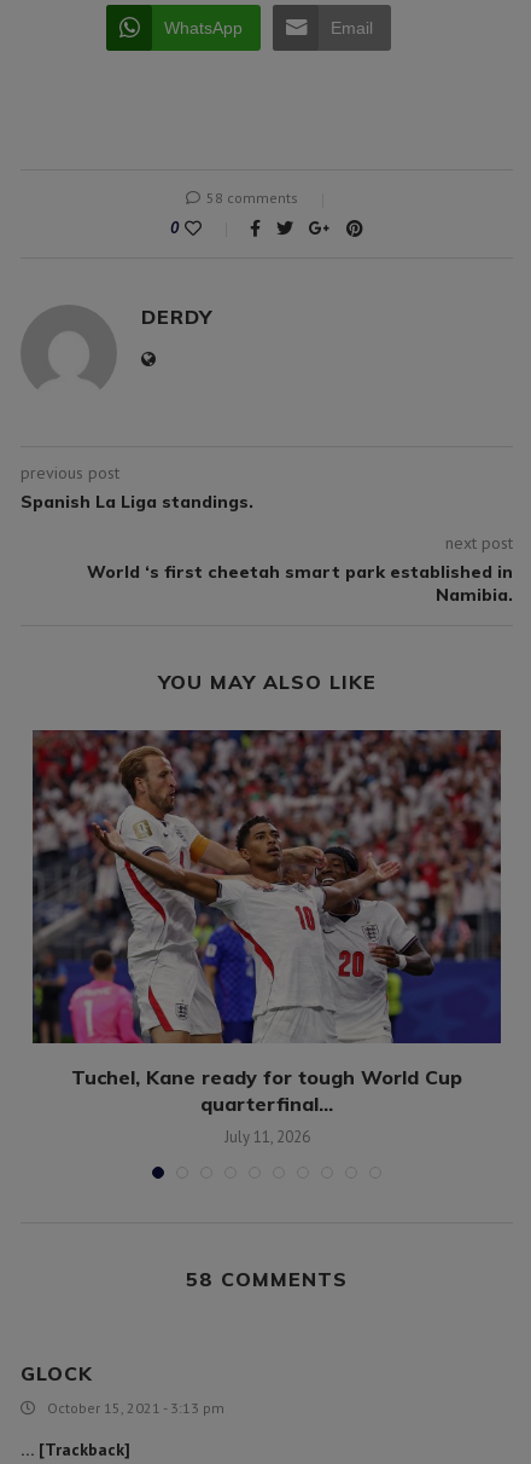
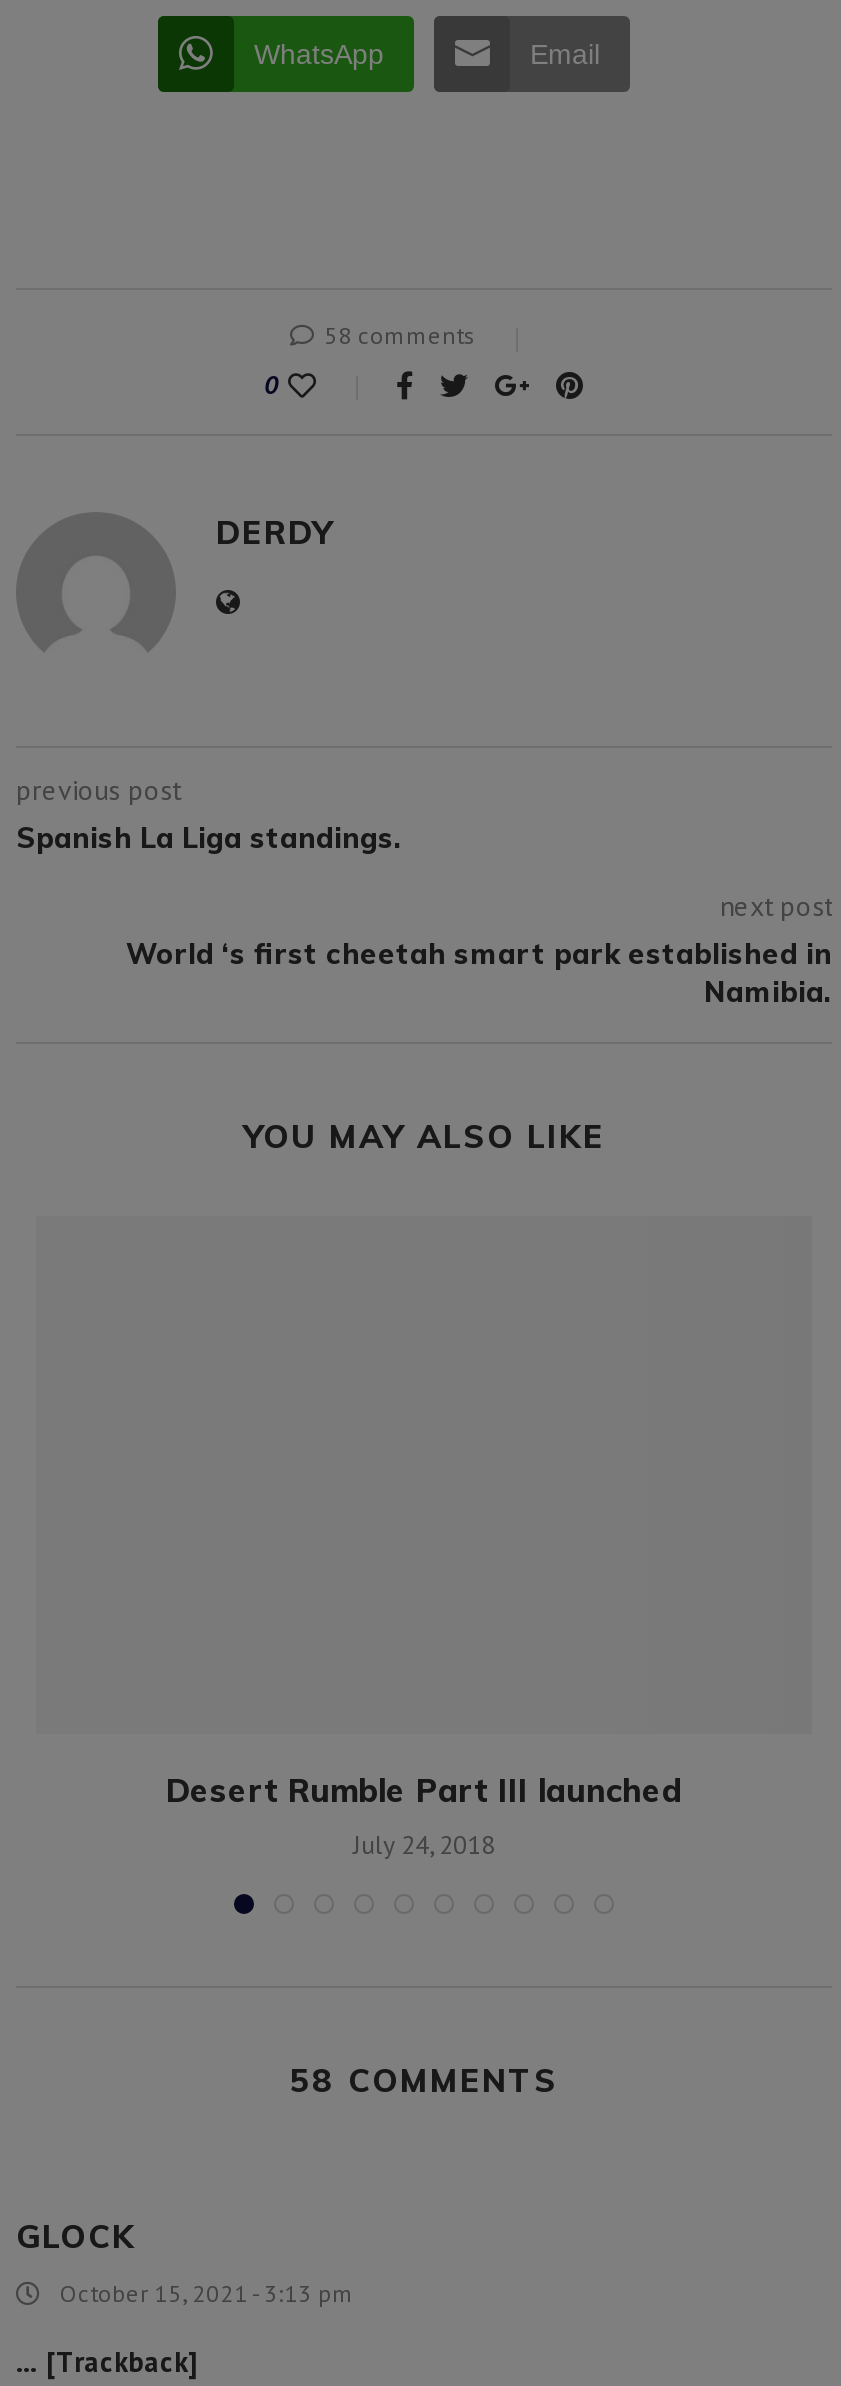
- [image]

- Tuchel, Kane ready for tough World Cup
- quarterfinal...
- July 11, 2026
+ Desert Rumble Part III launched
+ July 24, 2018
